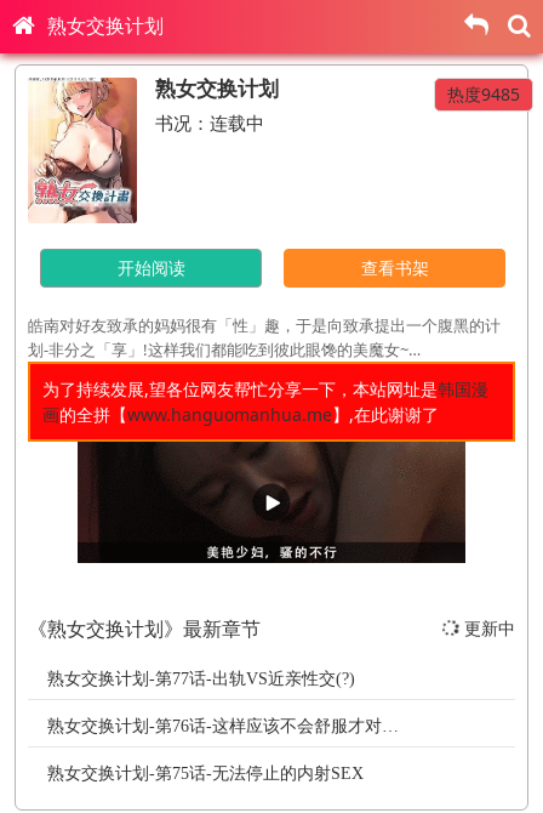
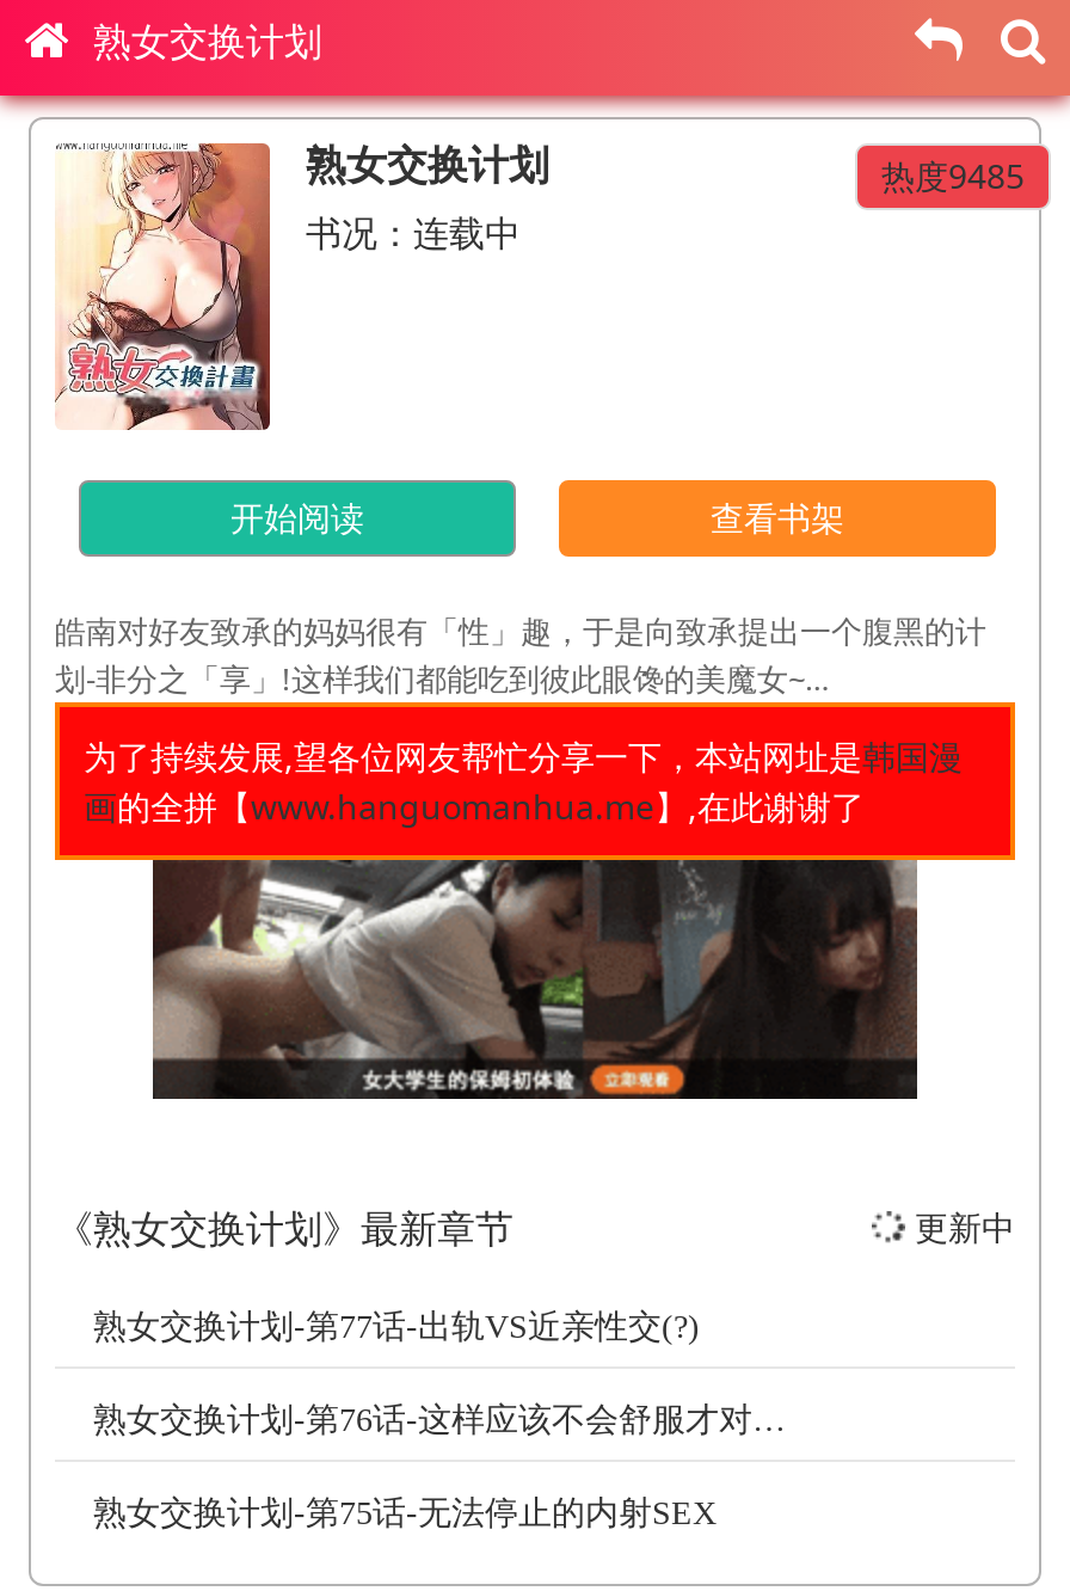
- [image]
+ [image]
